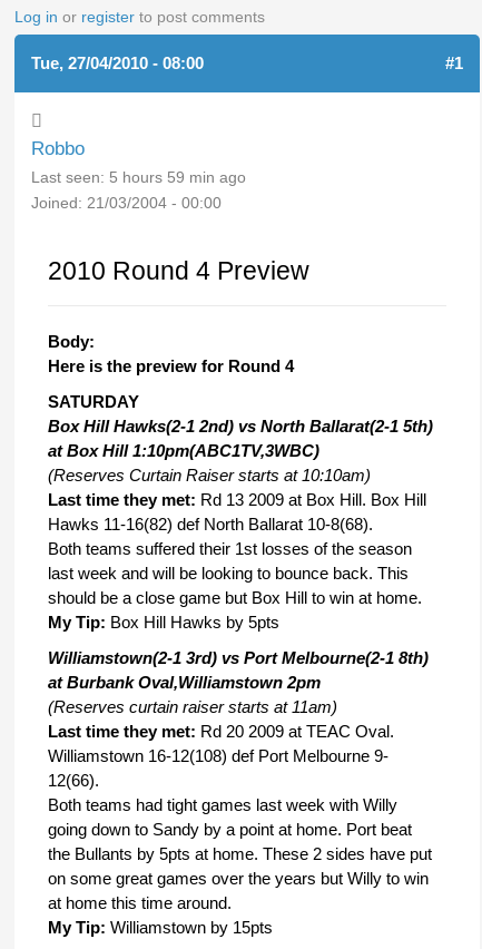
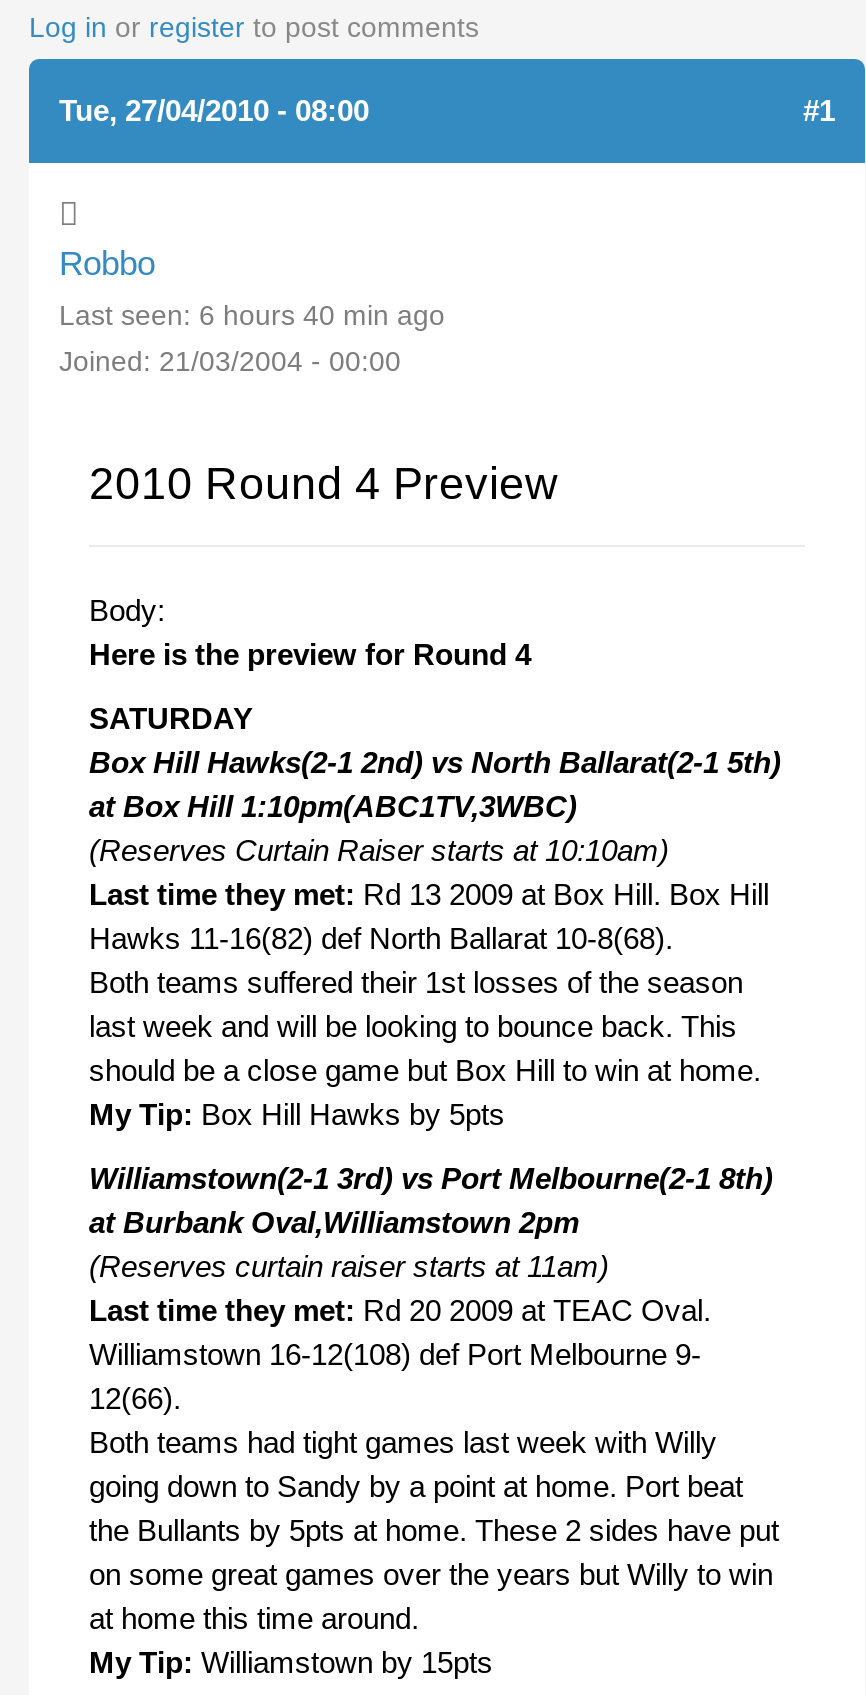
- Last seen: 5 hours 59 min ago
+ Last seen: 6 hours 40 min ago
